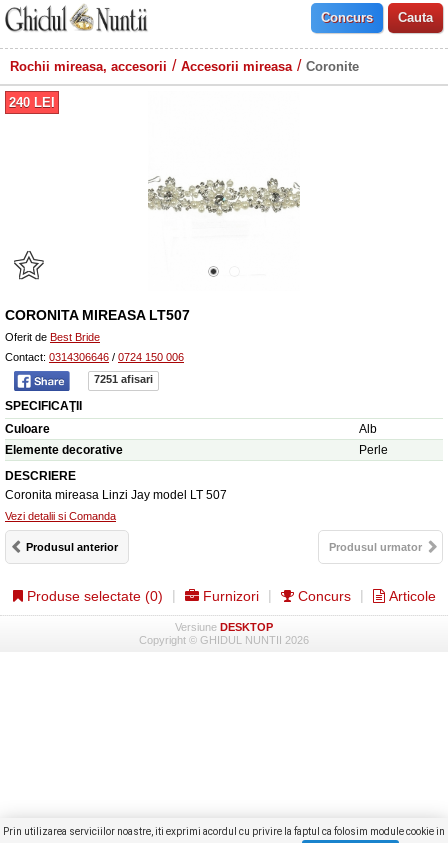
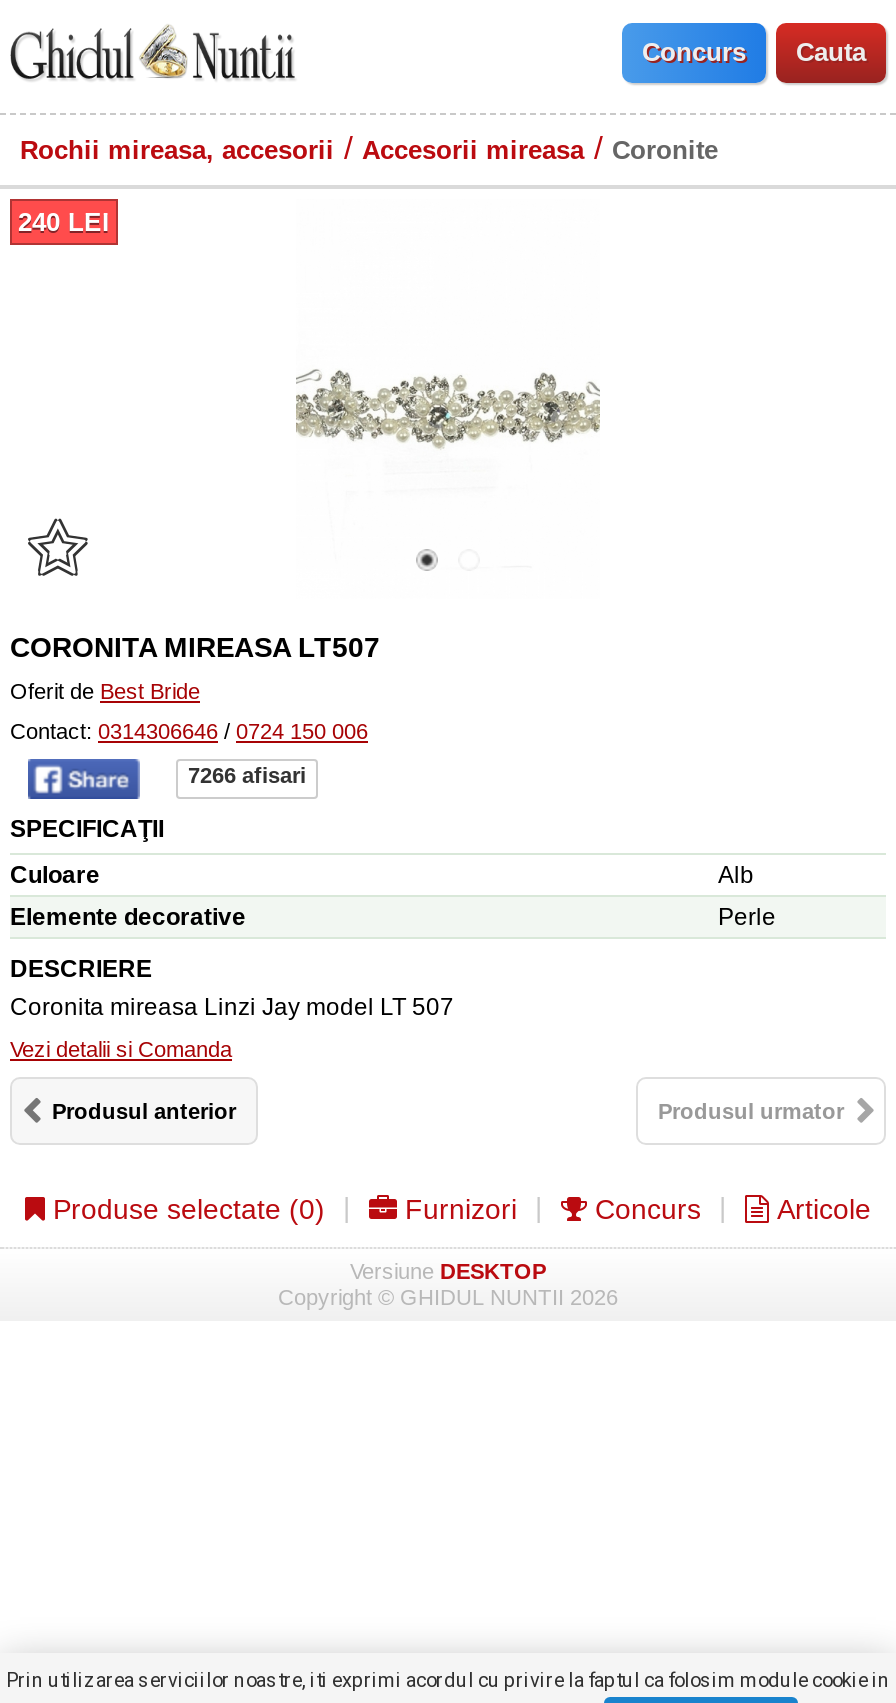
- 7251 afisari
+ 7266 afisari
